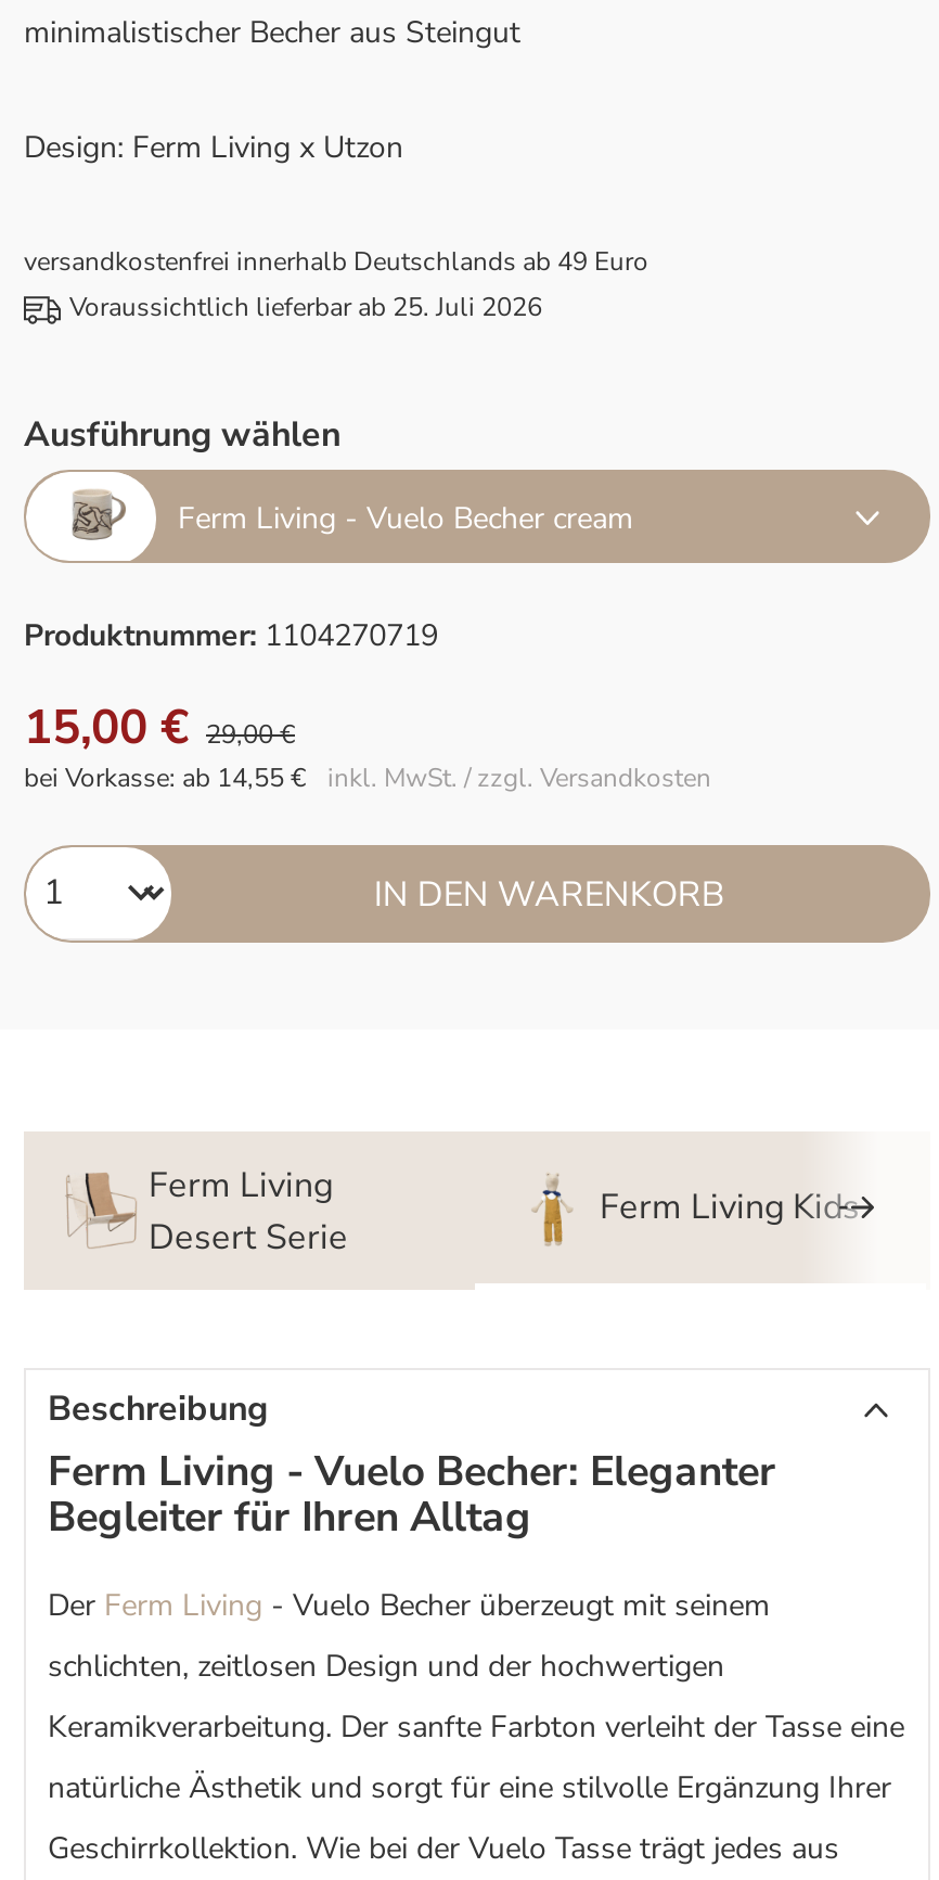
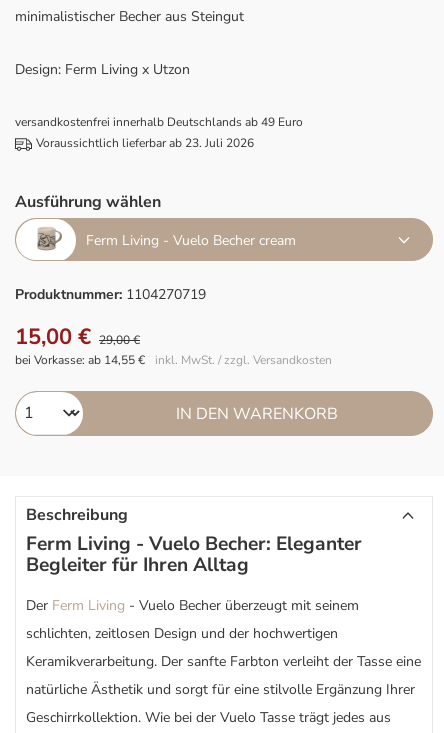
- Voraussichtlich lieferbar ab 25. Juli 2026
+ Voraussichtlich lieferbar ab 23. Juli 2026

- Ferm Living
- Desert Serie

- Ferm Living Kids
